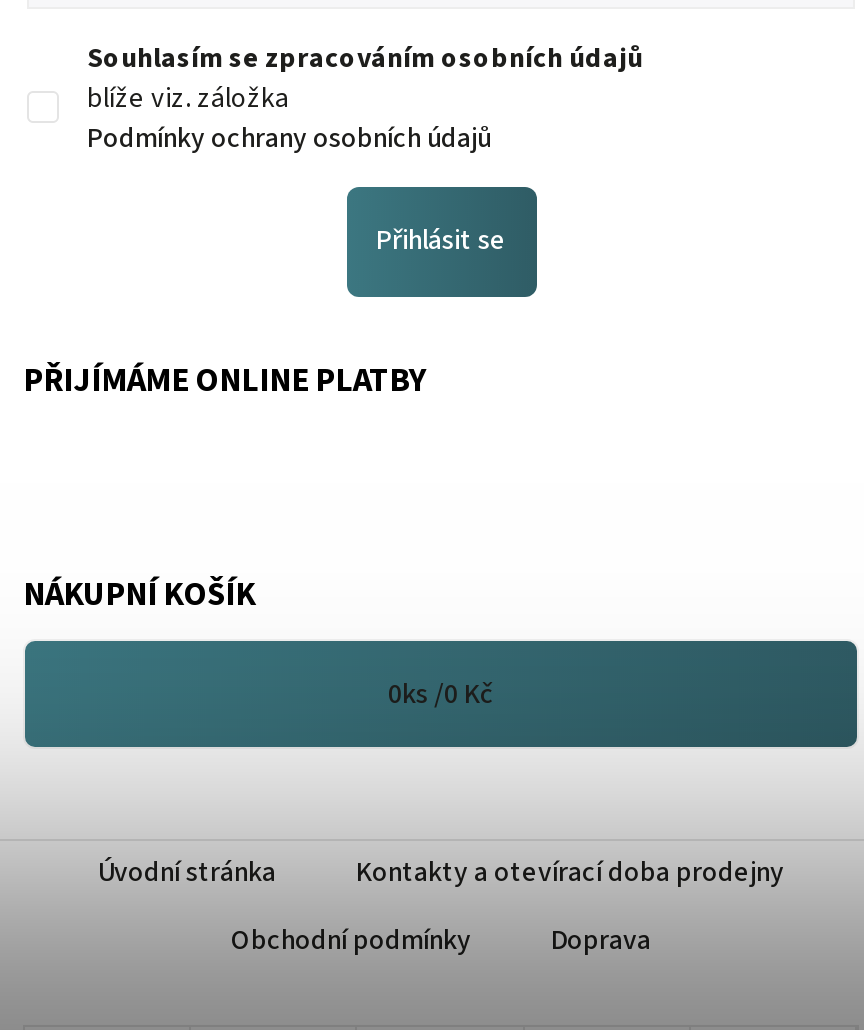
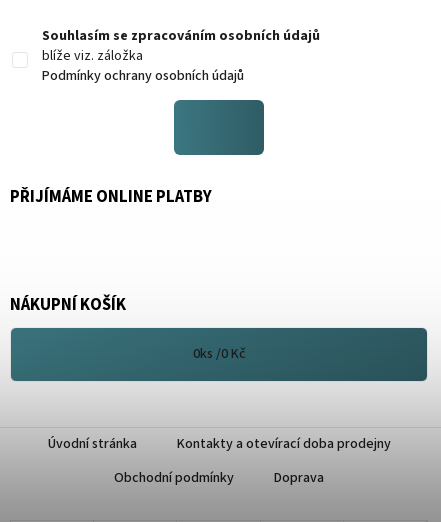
- Přihlásit se
